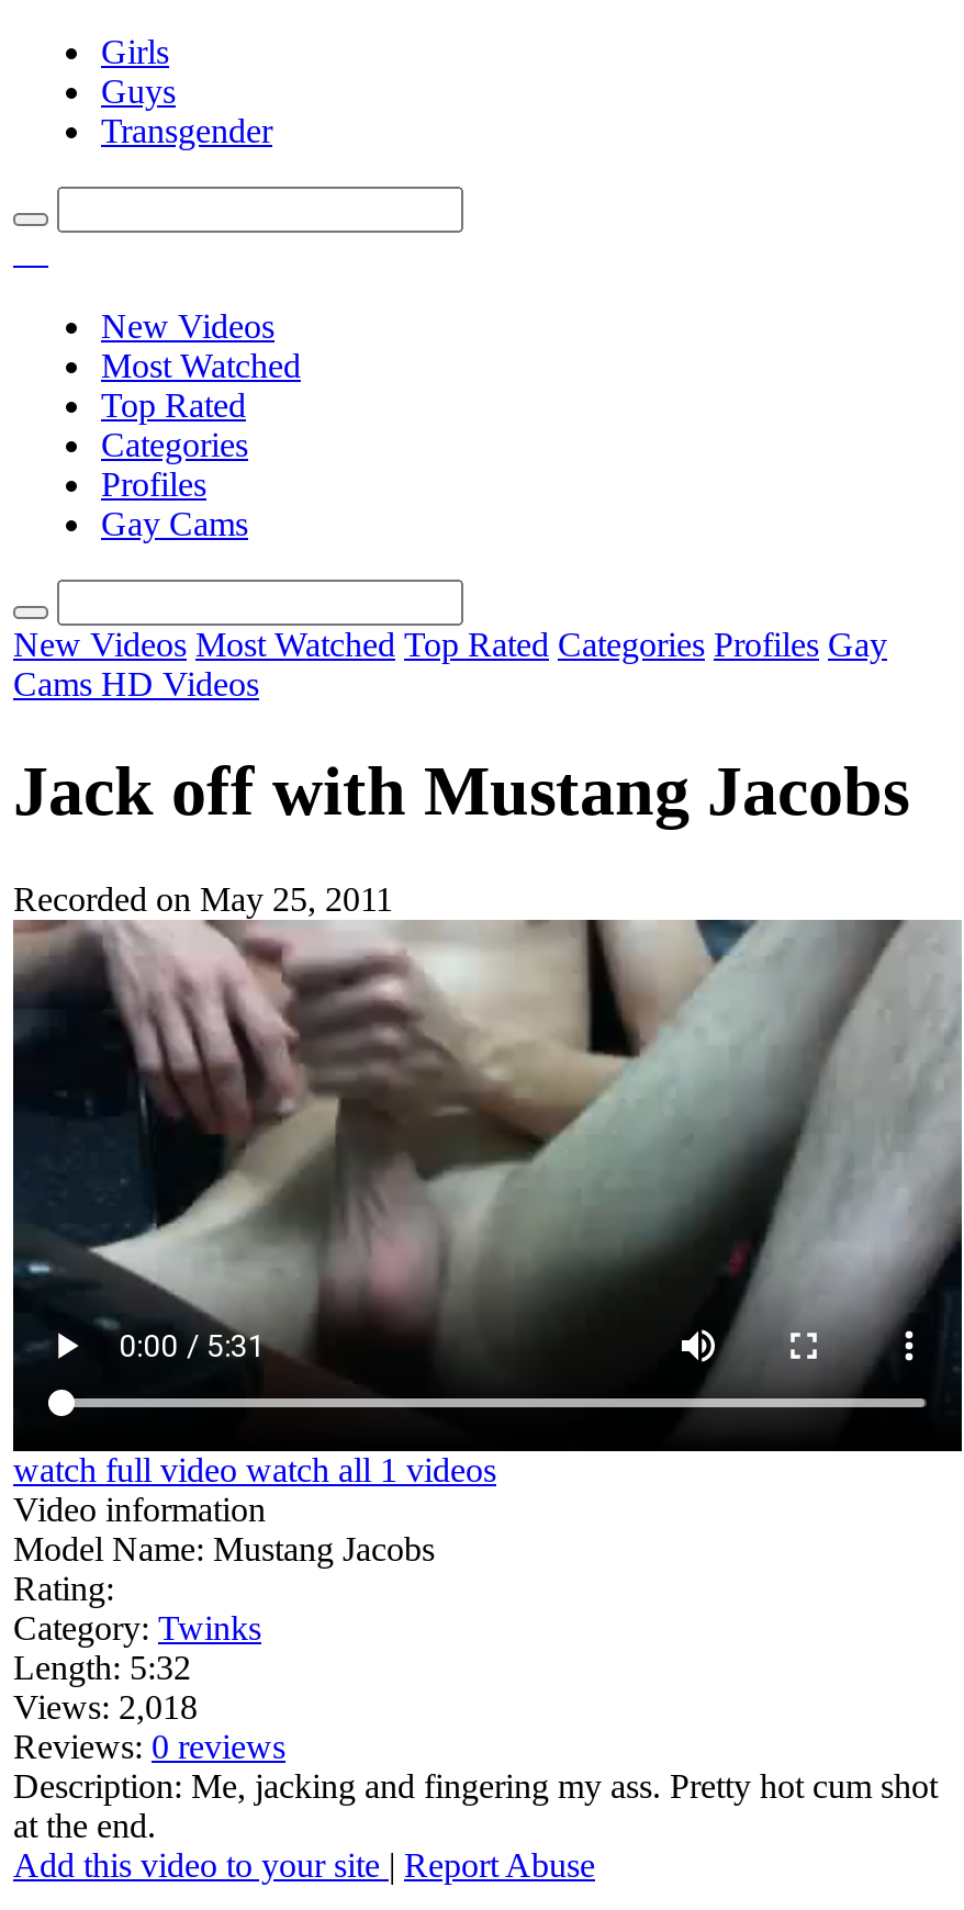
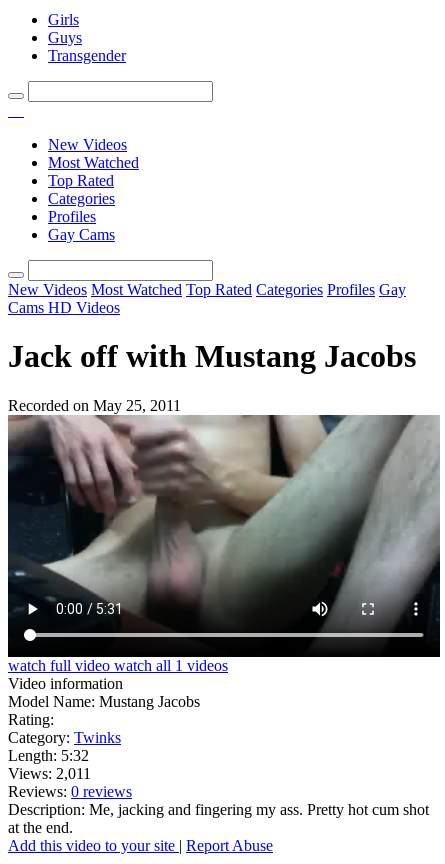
- Views: 2,018
+ Views: 2,011
